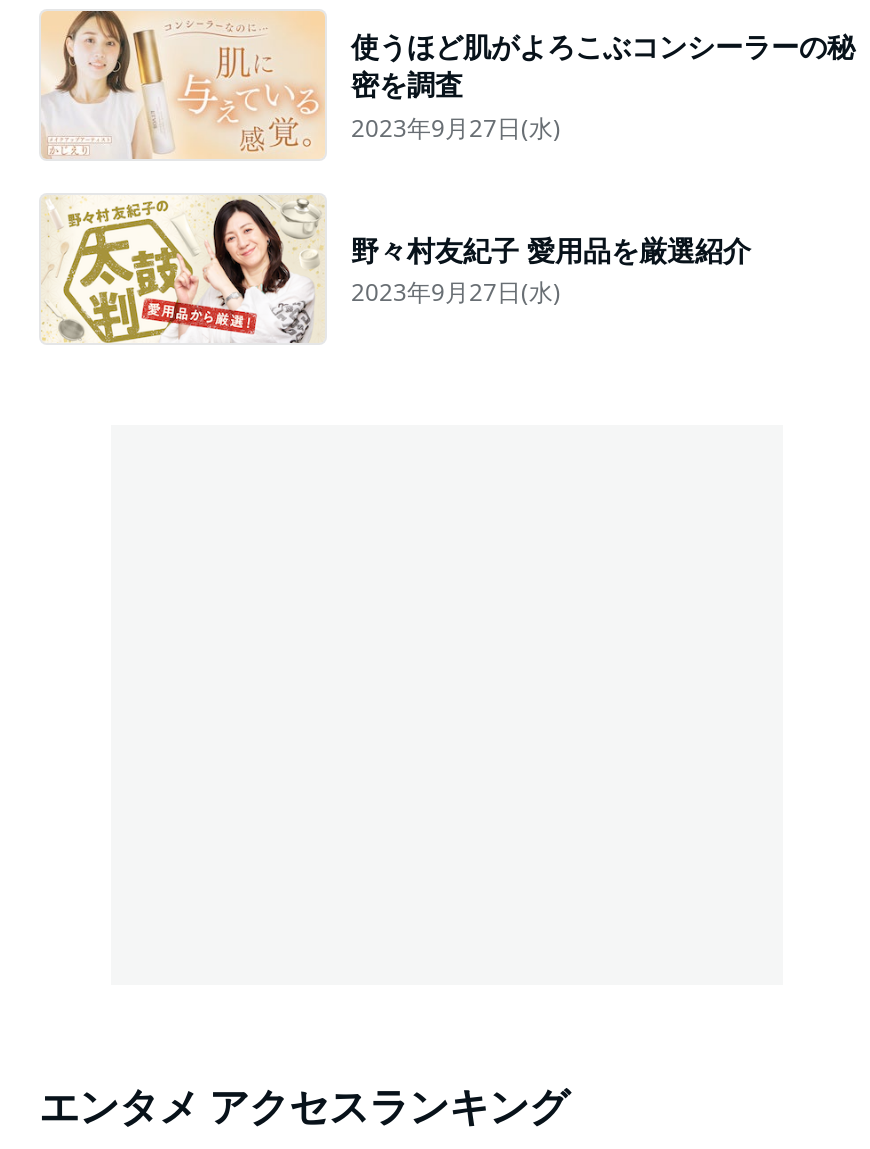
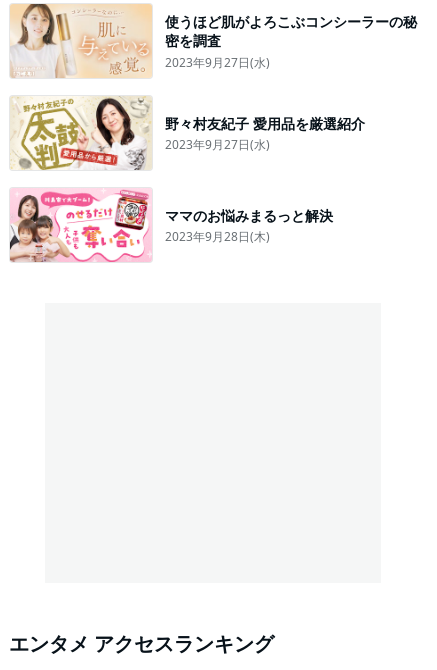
+ [image]
+ ママのお悩みまるっと解決
+ 2023年9月28日(木)
